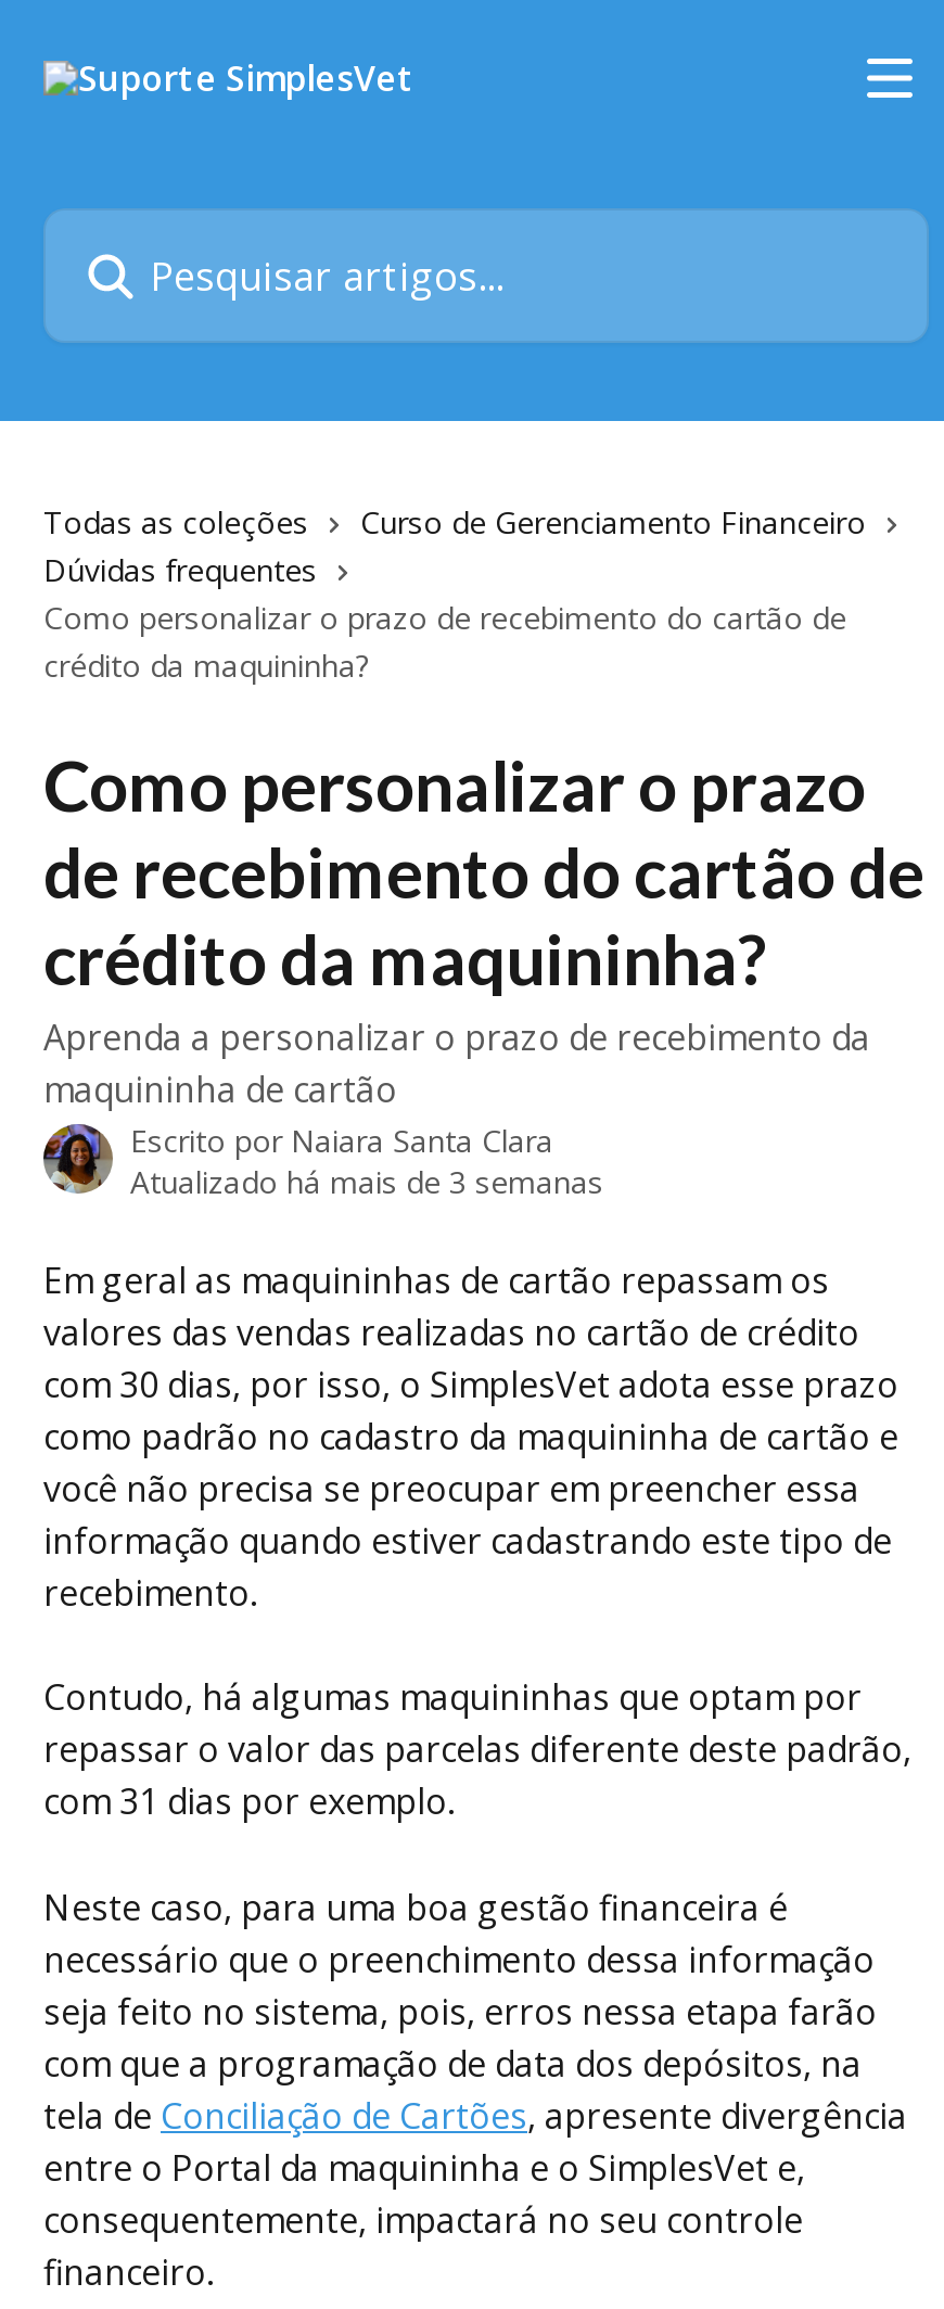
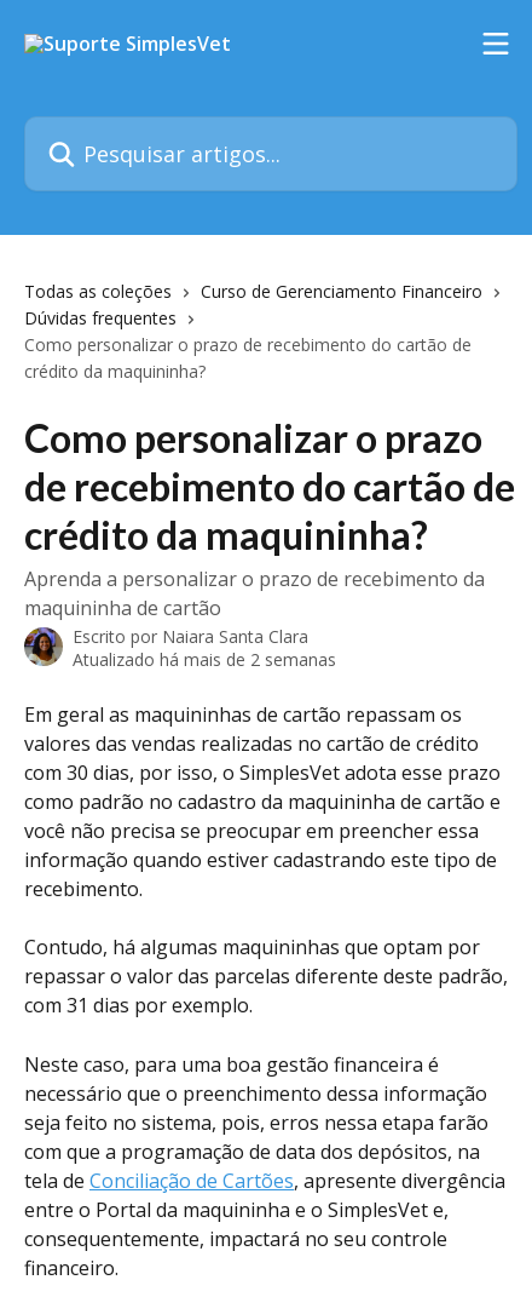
- Atualizado há mais de 3 semanas
+ Atualizado há mais de 2 semanas
